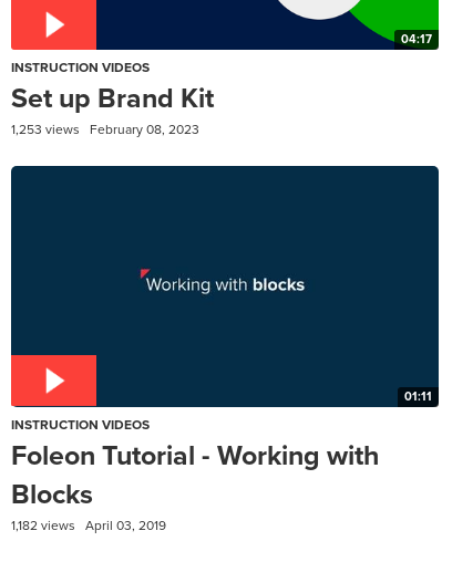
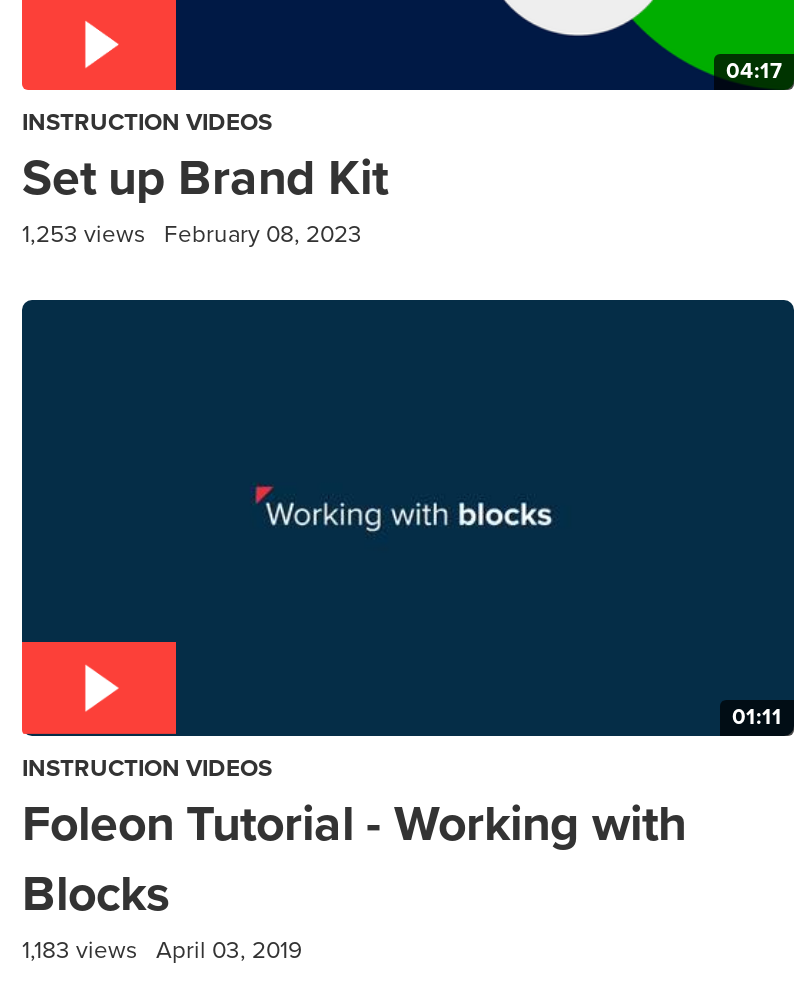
- 1,182 views April 03, 2019
+ 1,183 views April 03, 2019
